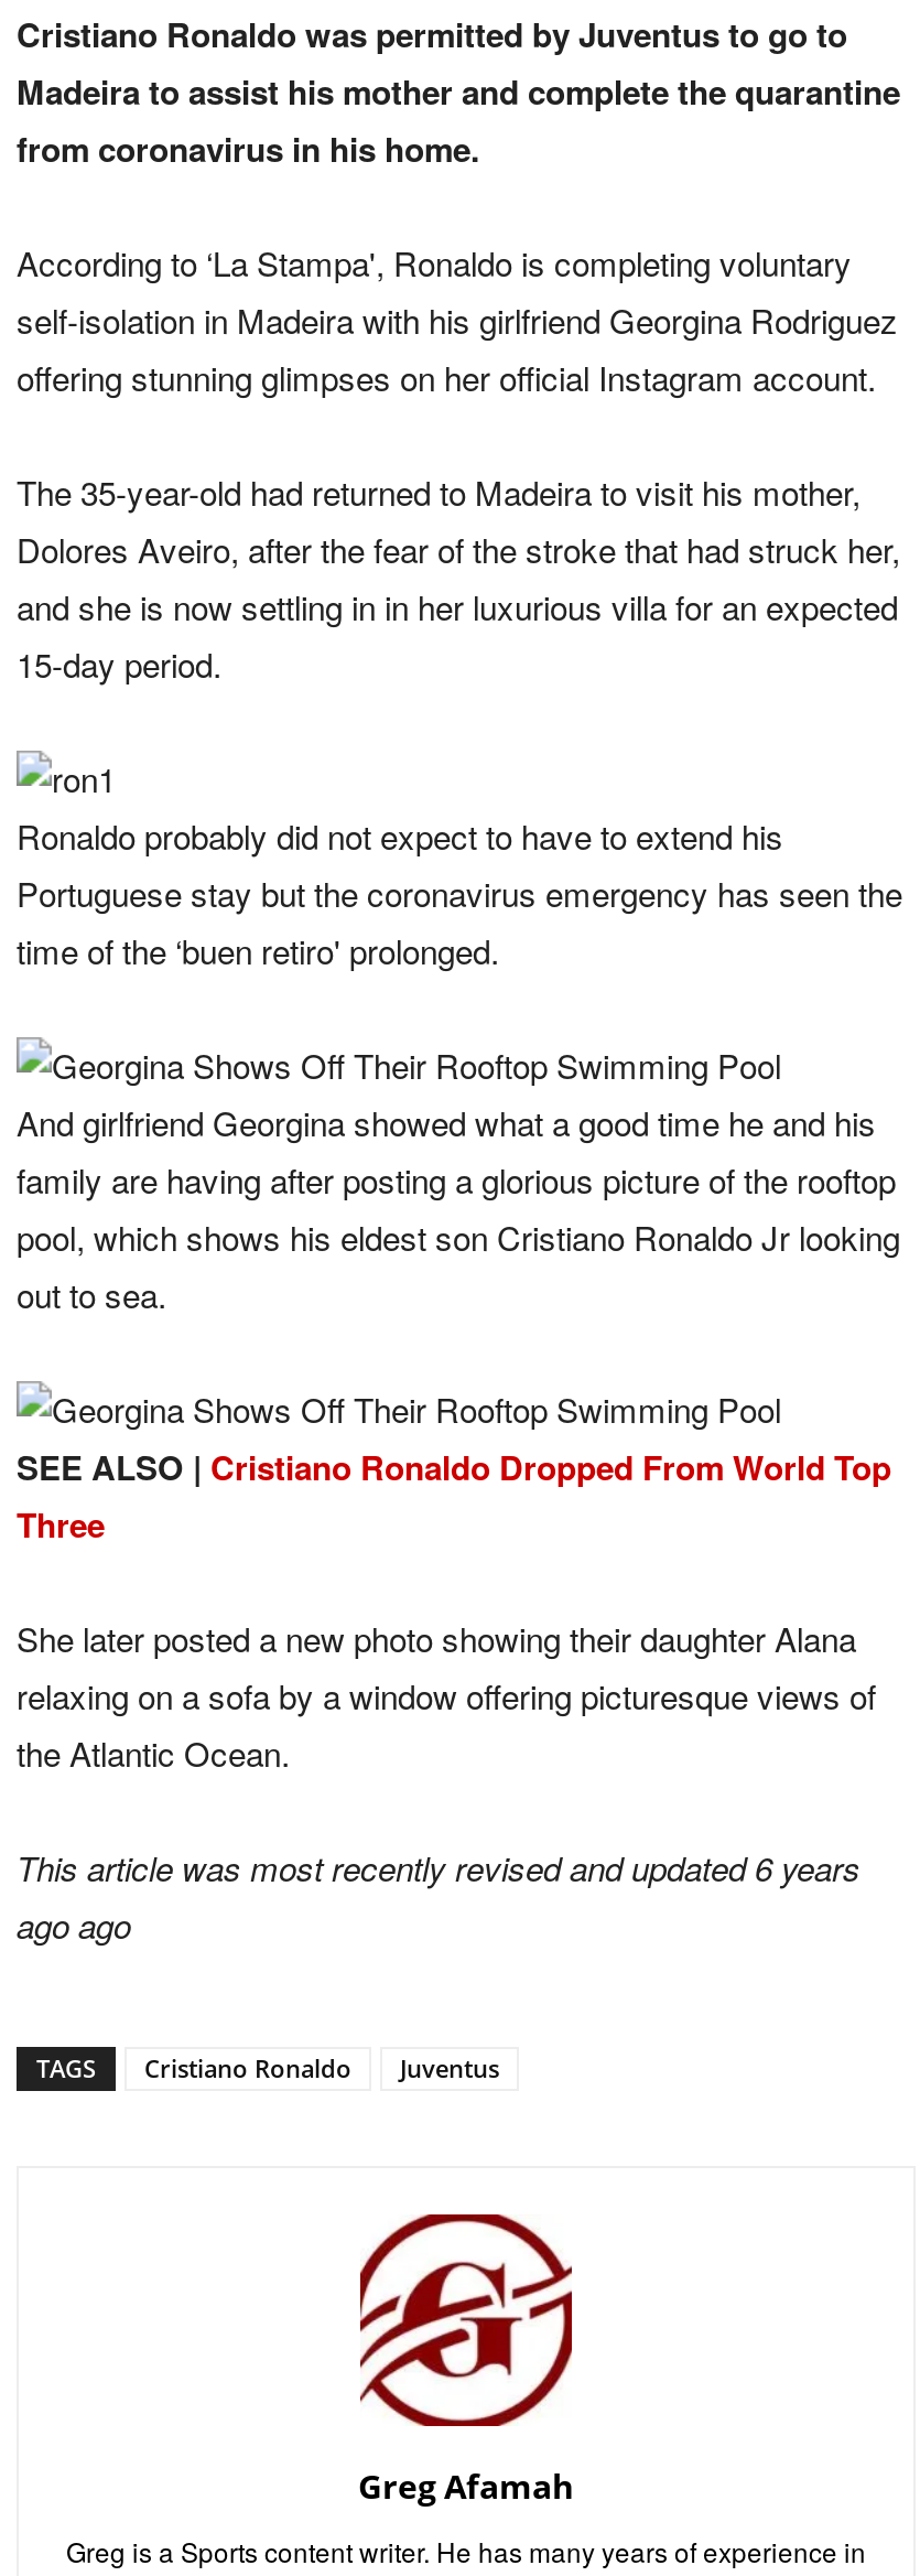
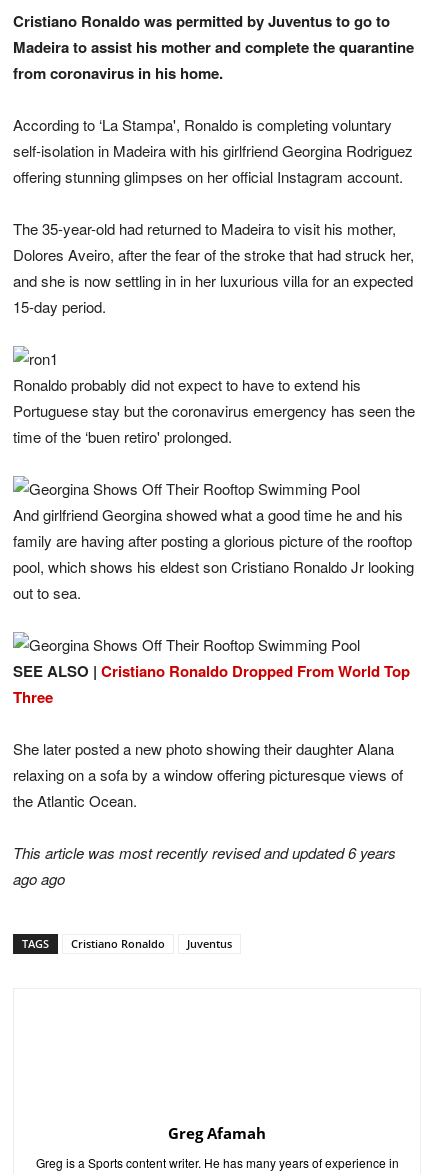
- [image]
